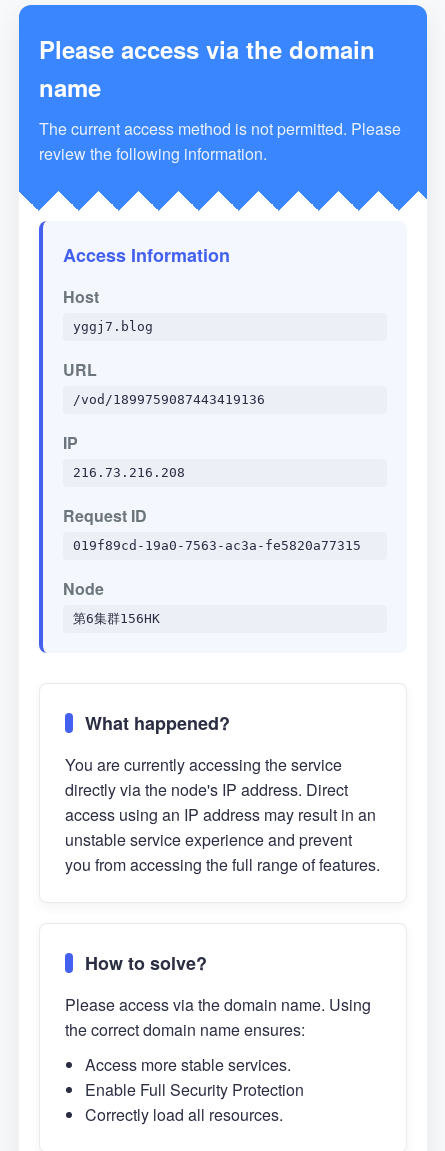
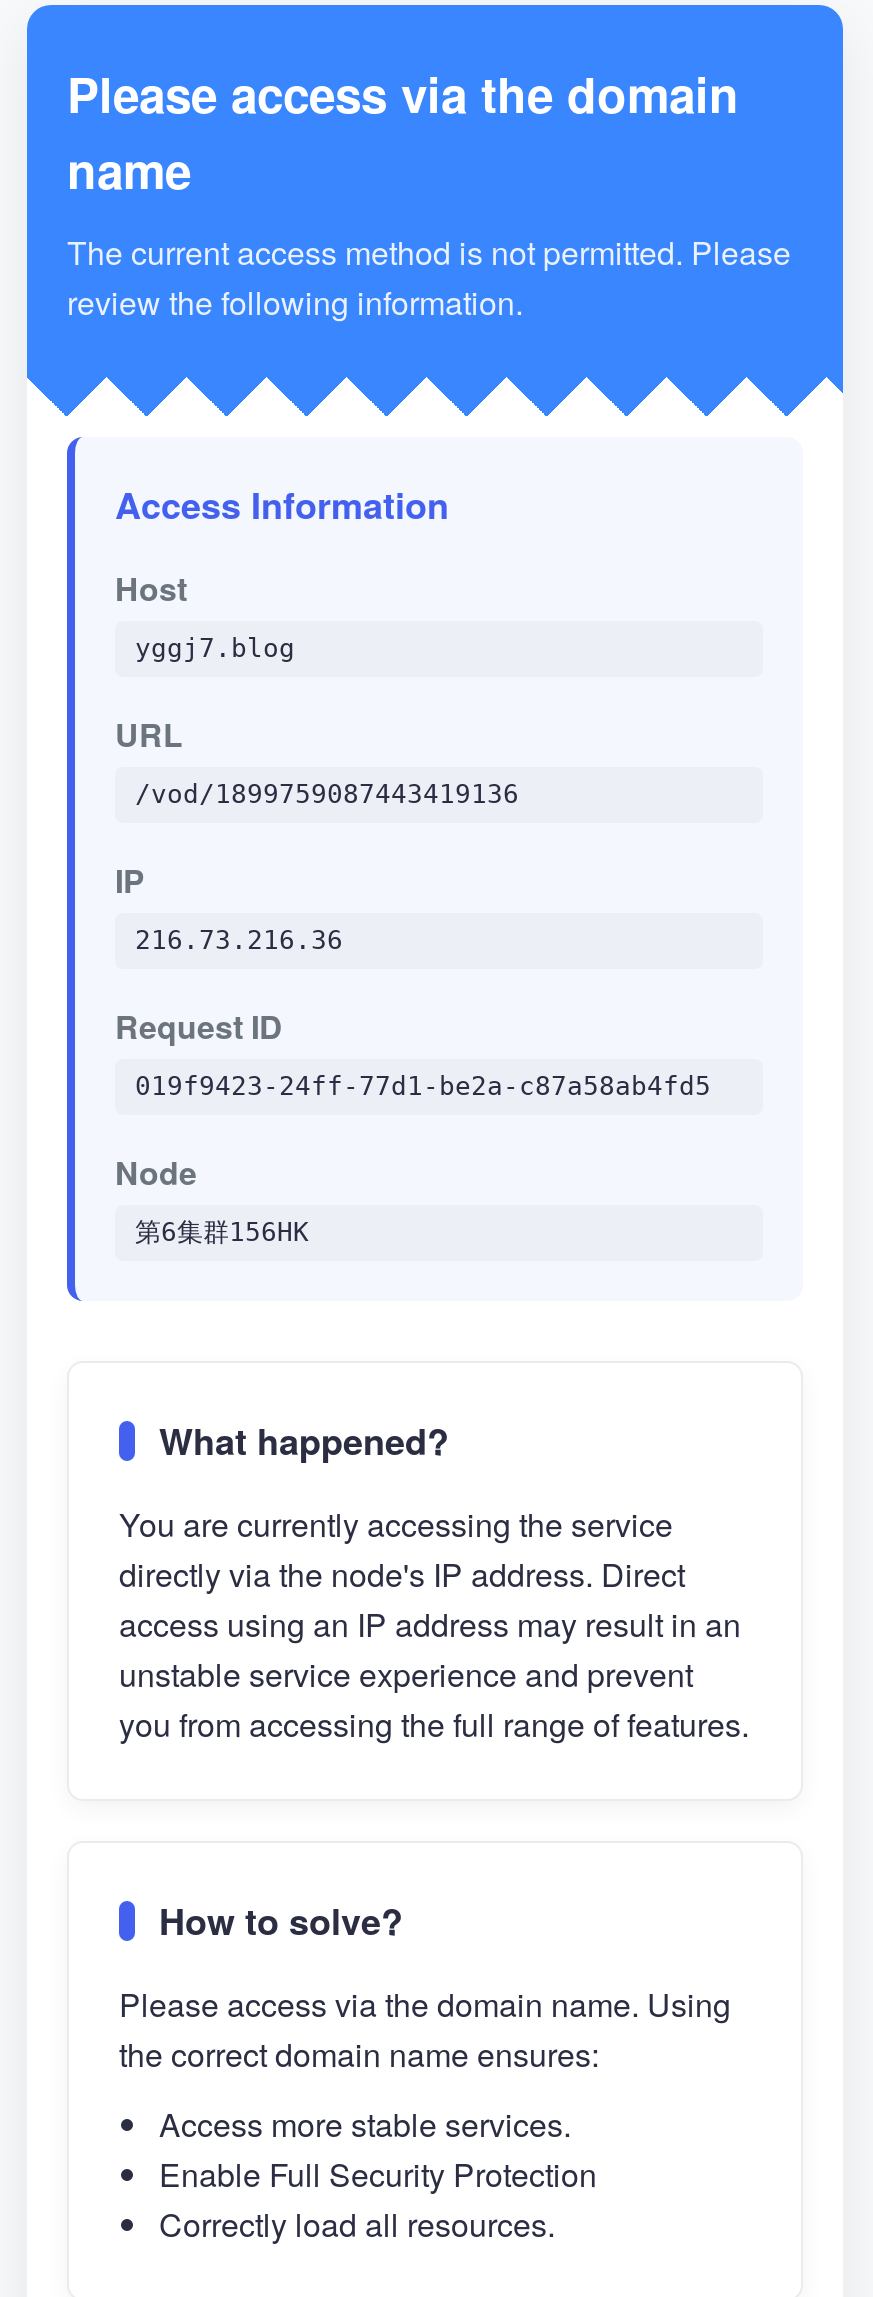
- 216.73.216.208
+ 216.73.216.36

- 019f89cd-19a0-7563-ac3a-fe5820a77315
+ 019f9423-24ff-77d1-be2a-c87a58ab4fd5
